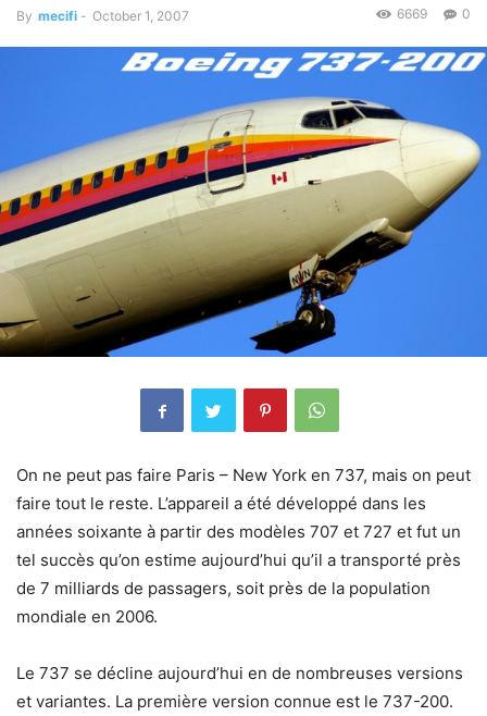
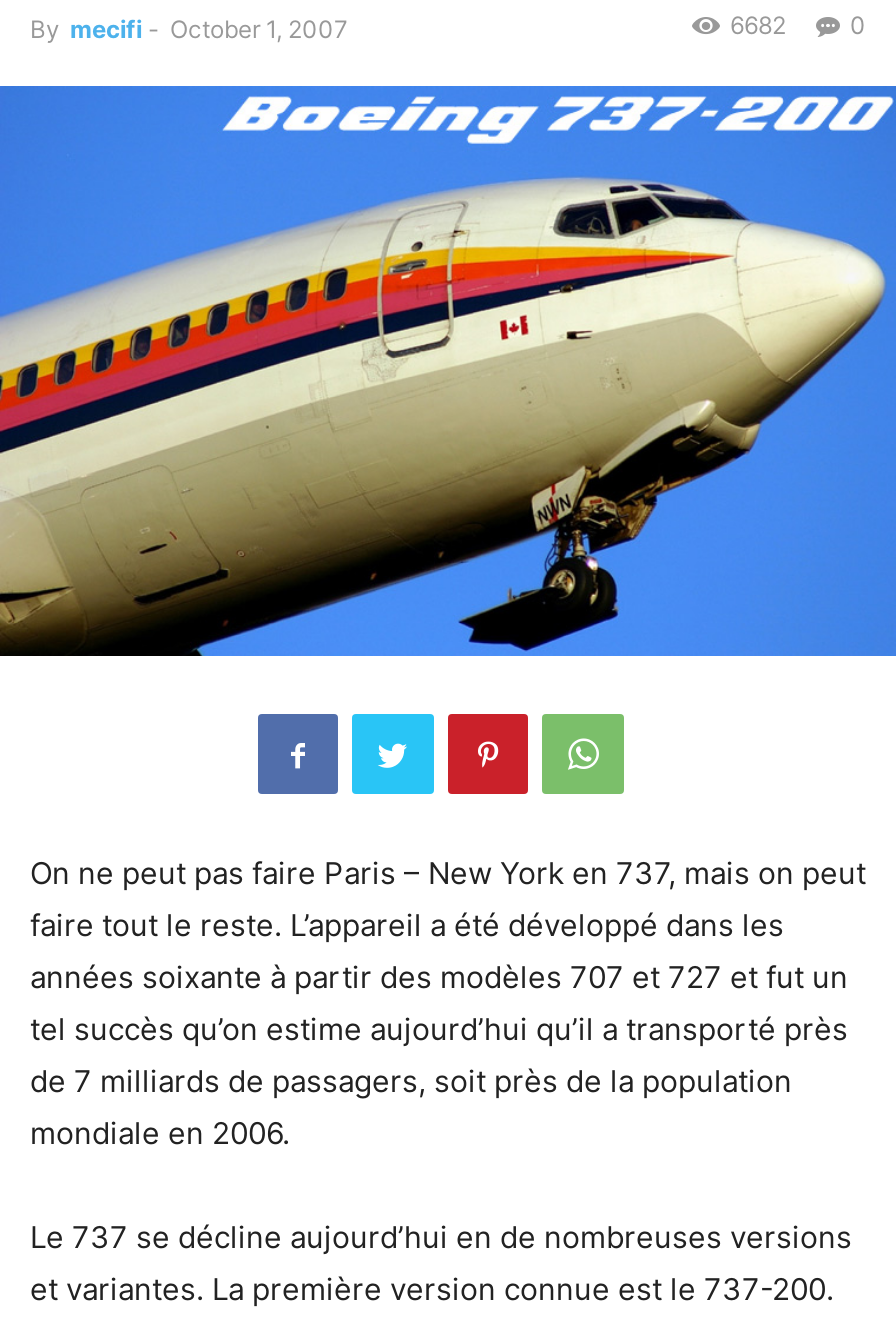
- 6669
+ 6682
